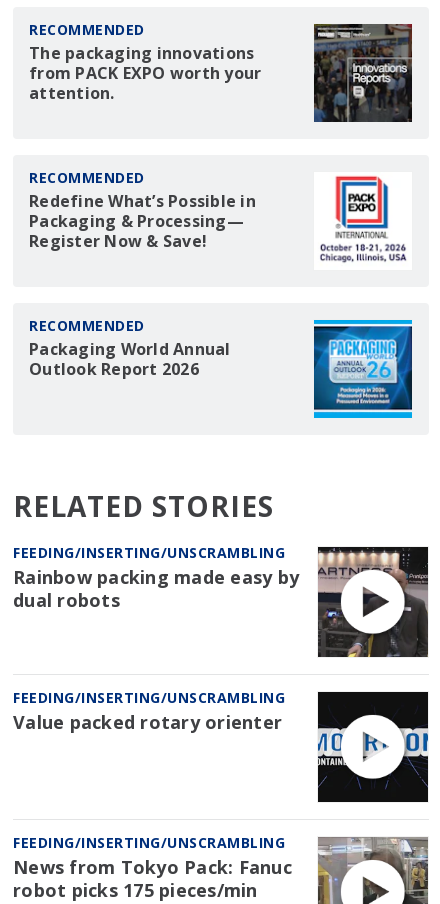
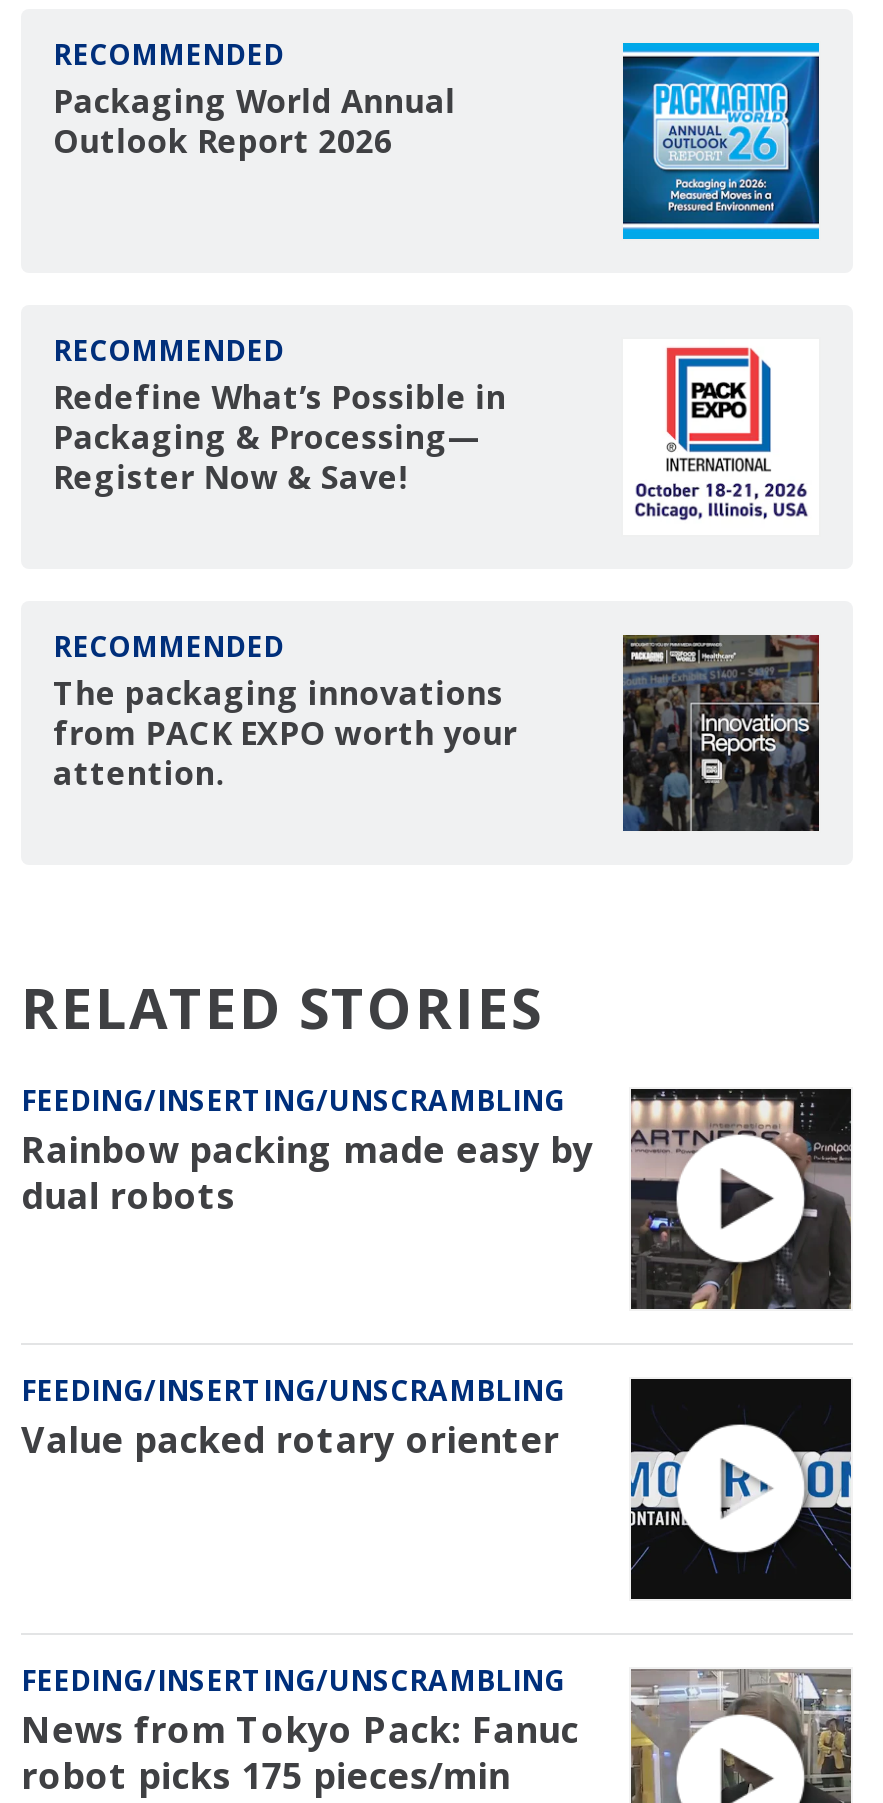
moved down: The packaging innovations | from PACK EXPO worth your | attention.

moved up: Packaging World Annual | Outlook Report 2026
